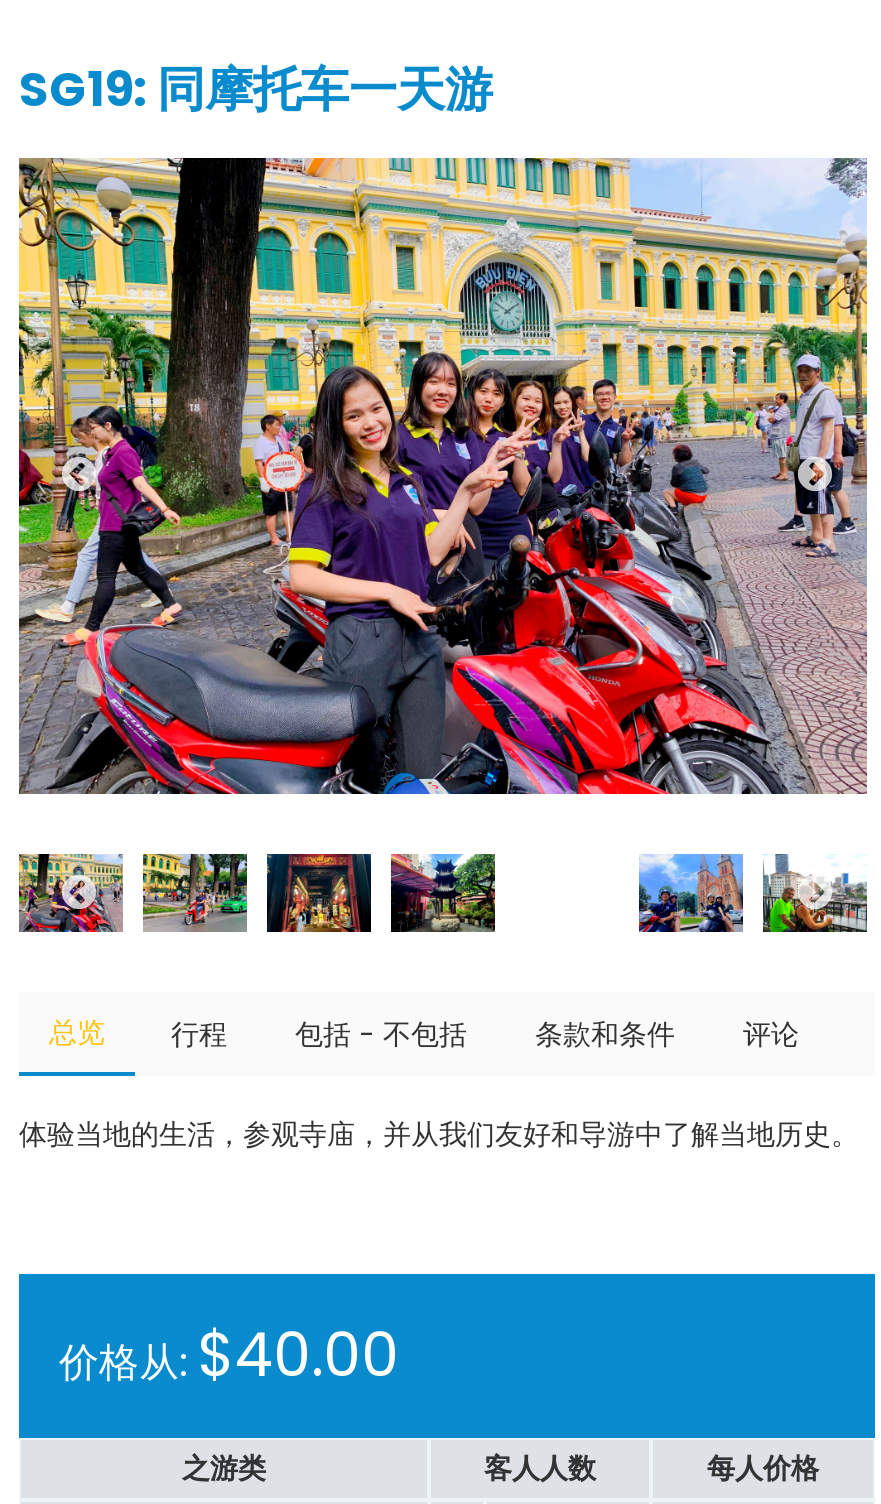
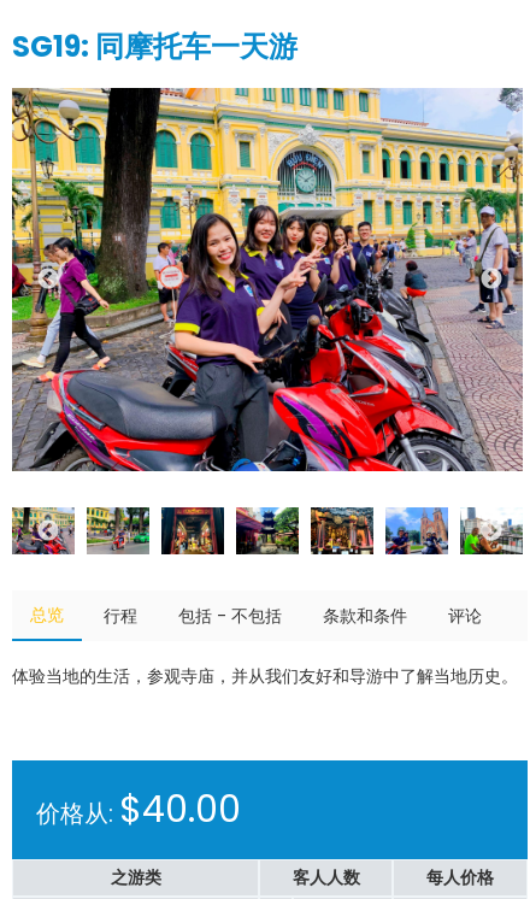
+ [image]
